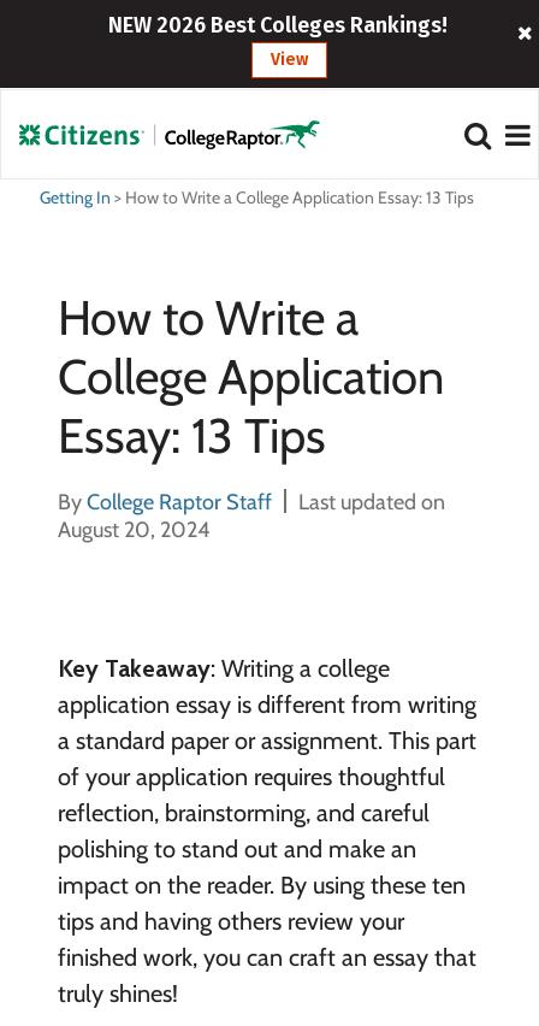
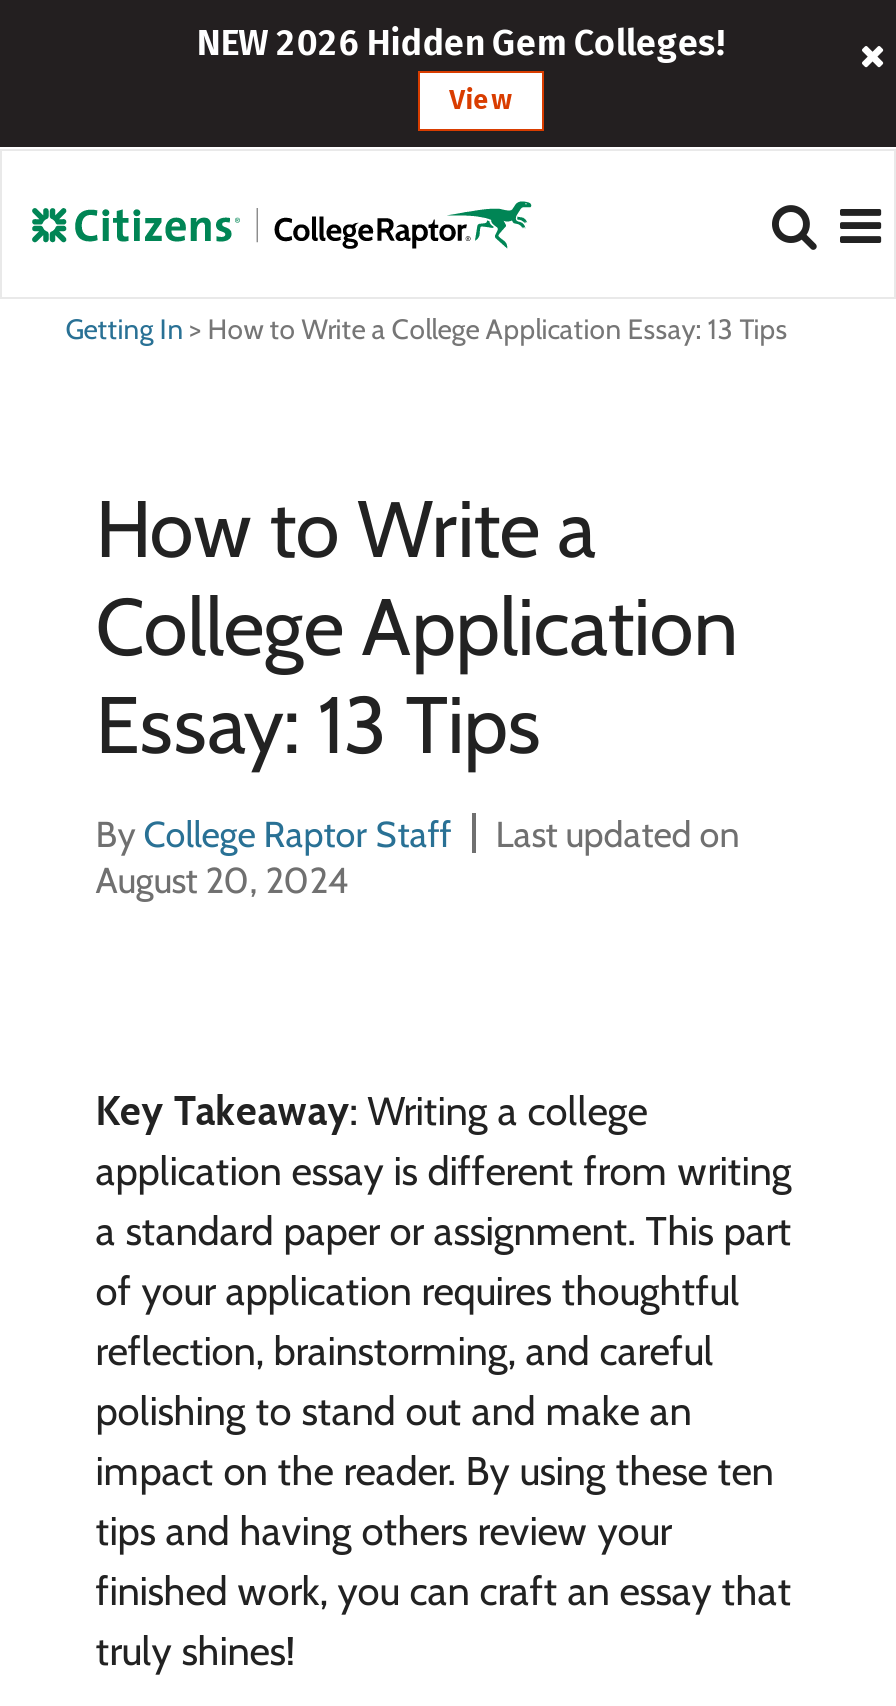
- NEW 2026 Best Colleges Rankings!
+ NEW 2026 Hidden Gem Colleges!
